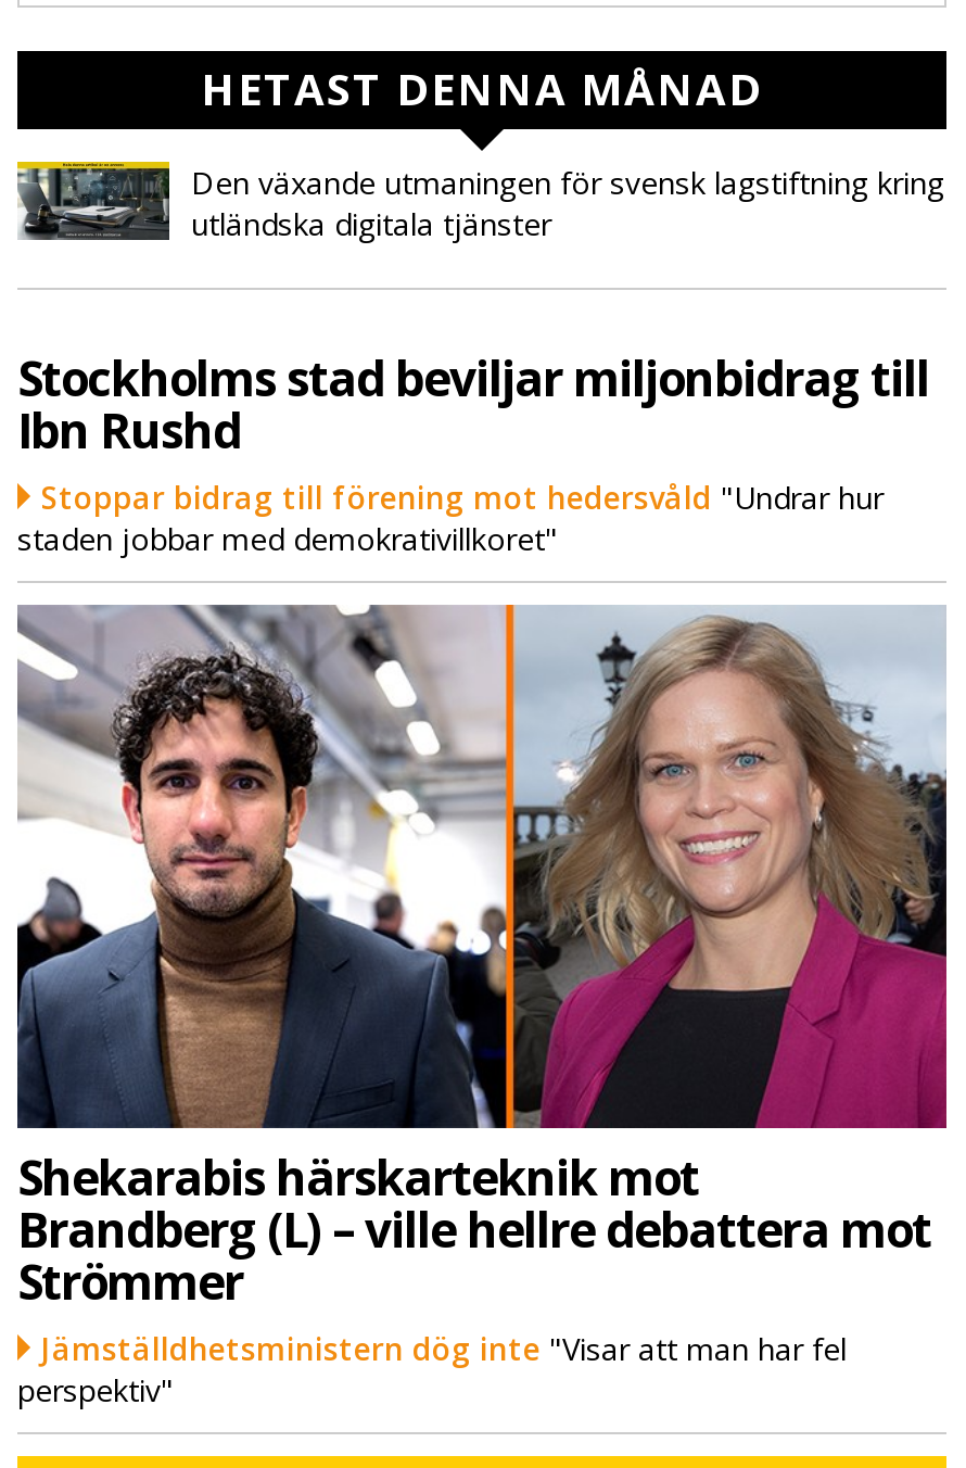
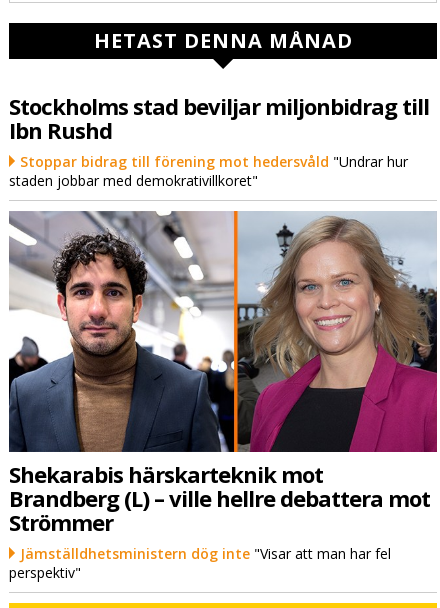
- [image]
- Den växande utmaningen för svensk lagstiftning kring
- utländska digitala tjänster
